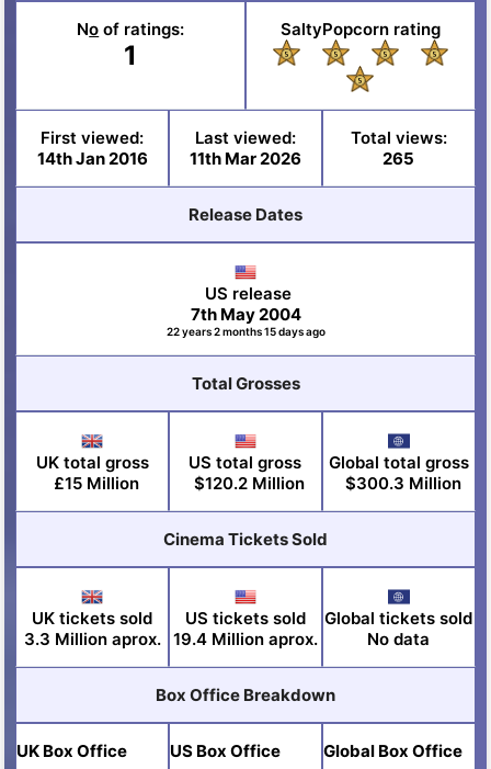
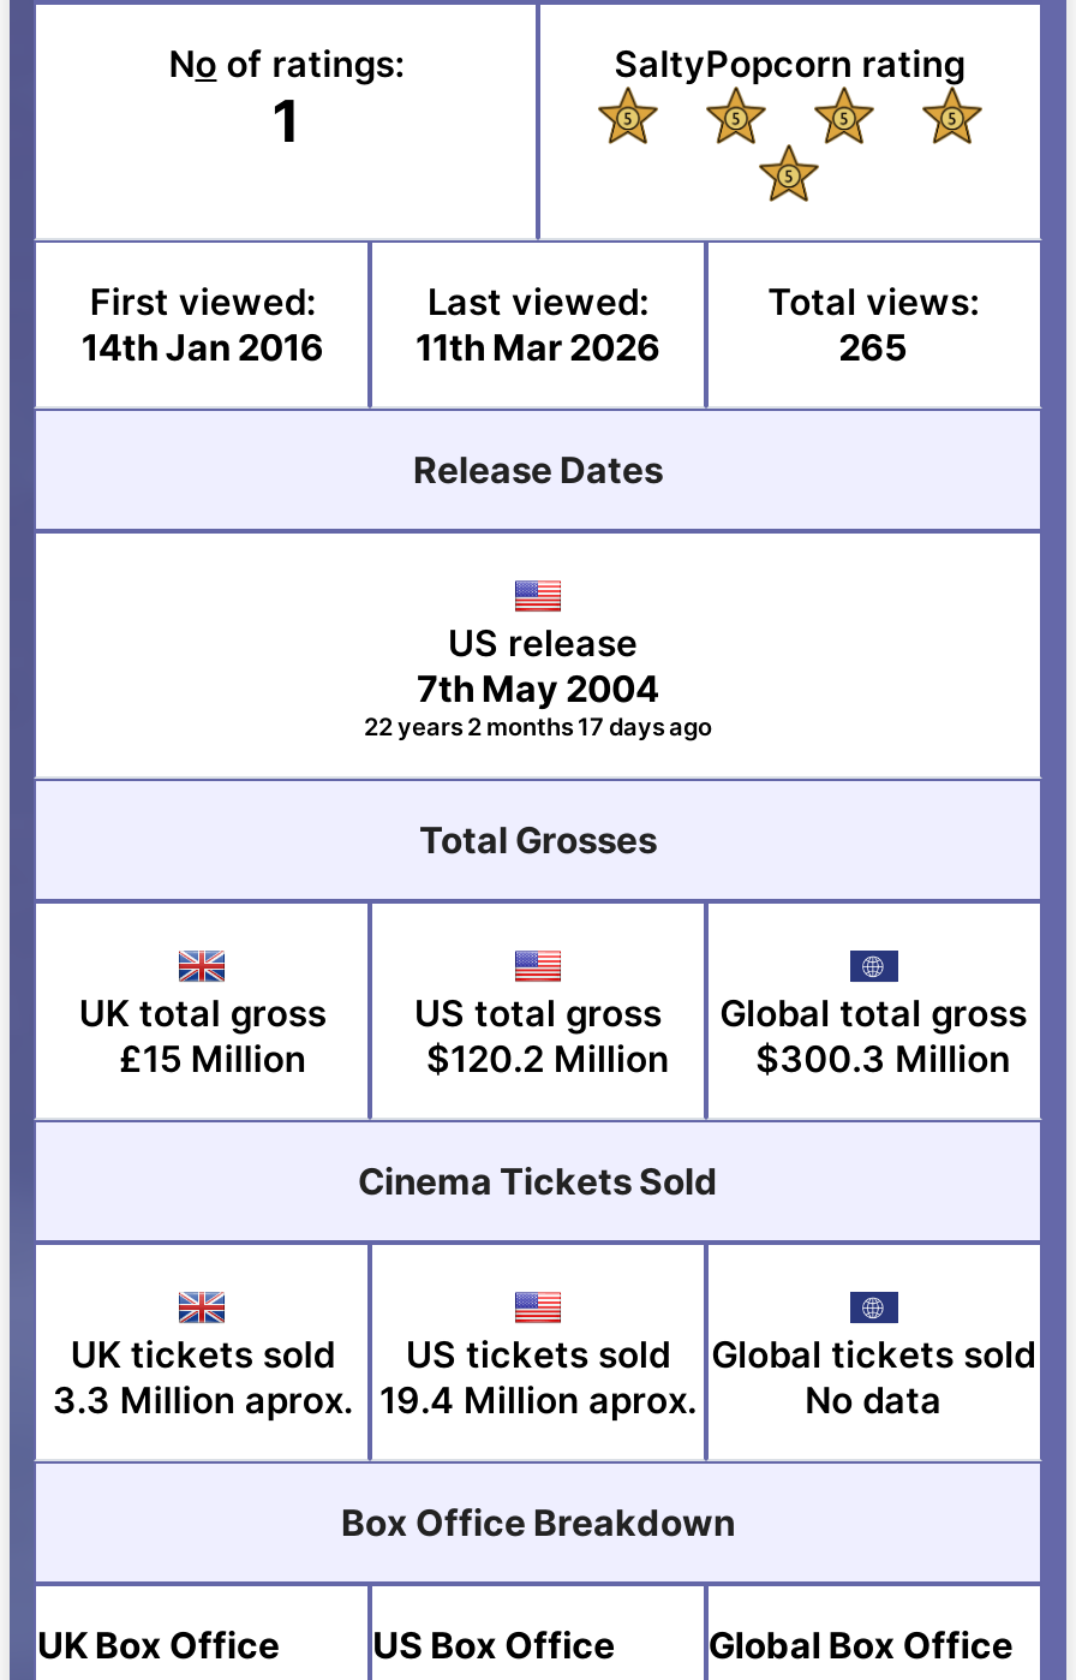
- 22 years 2 months 15 days ago
+ 22 years 2 months 17 days ago
